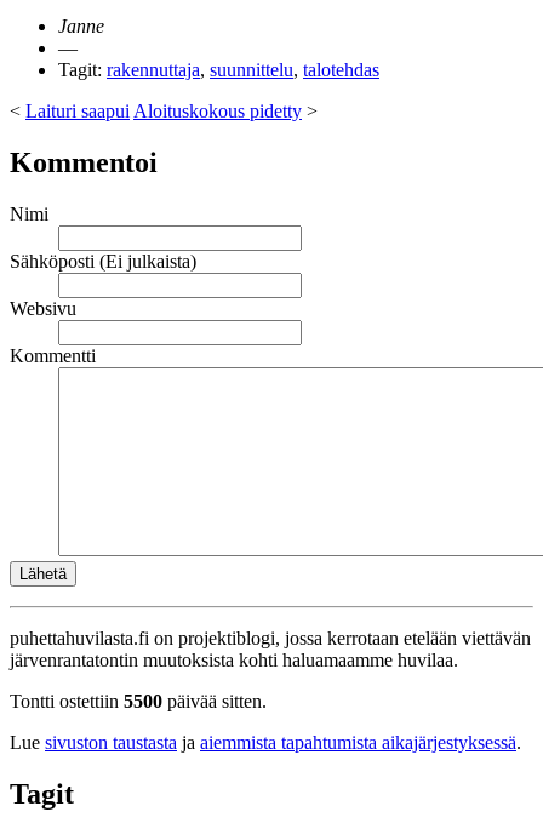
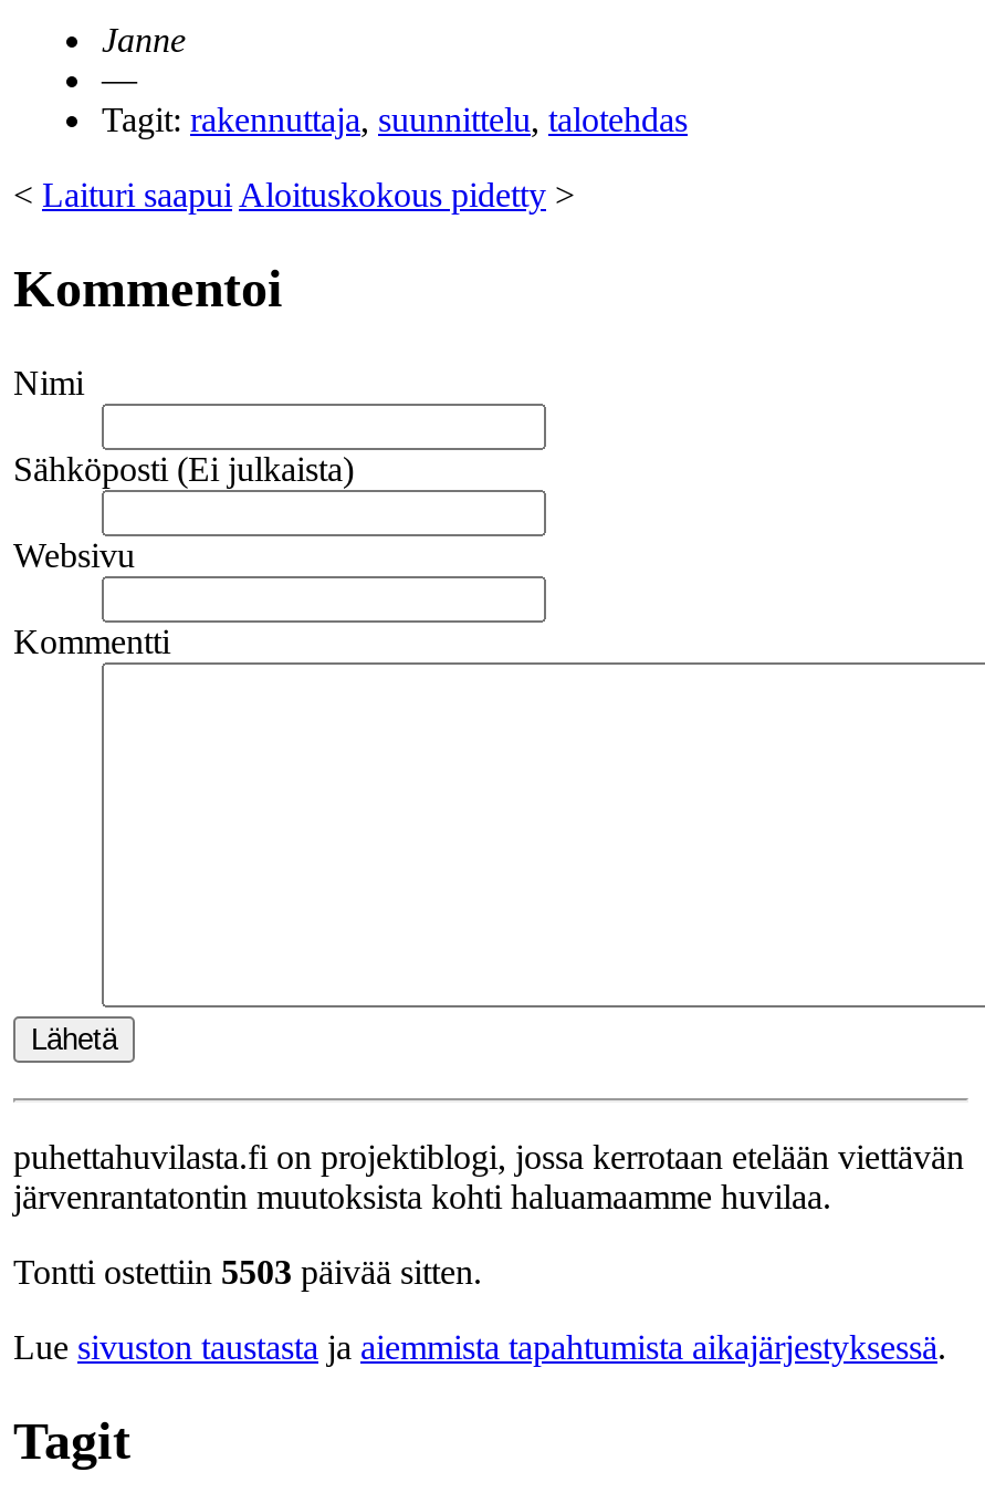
- Tontti ostettiin 5500 päivää sitten.
+ Tontti ostettiin 5503 päivää sitten.
